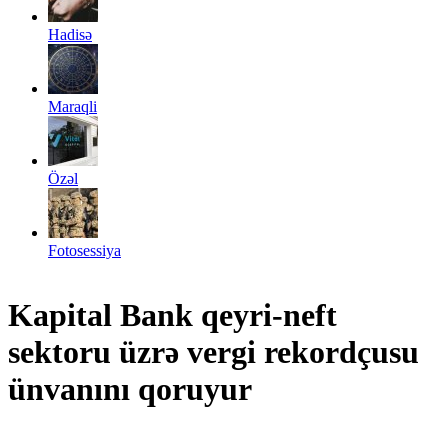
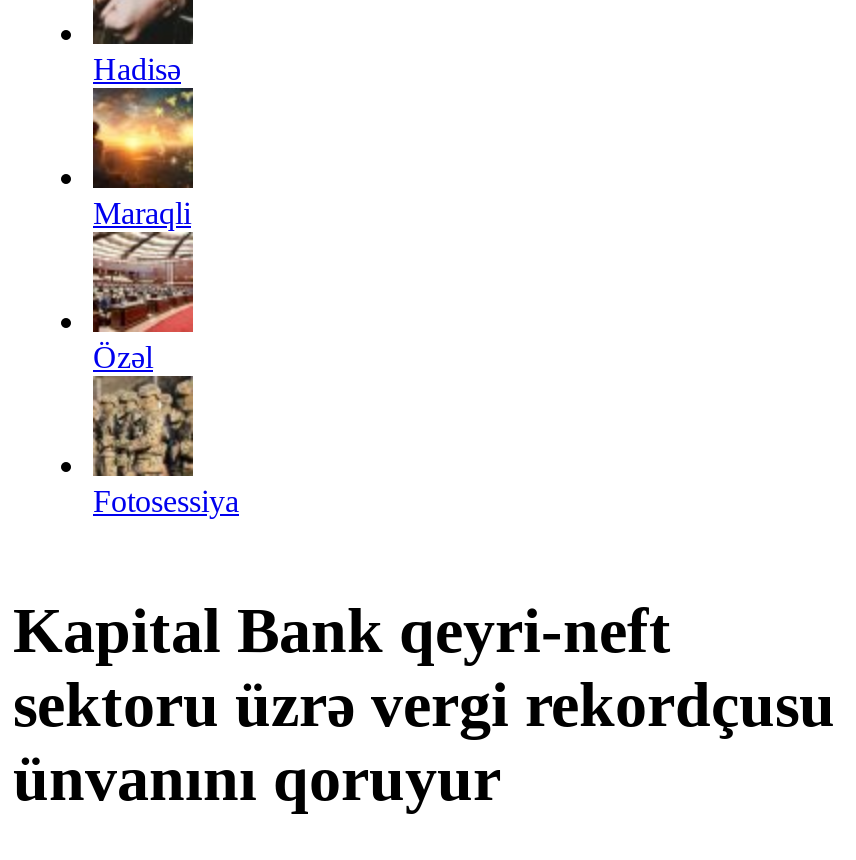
- [image]
+ [image]

- [image]
+ [image]
